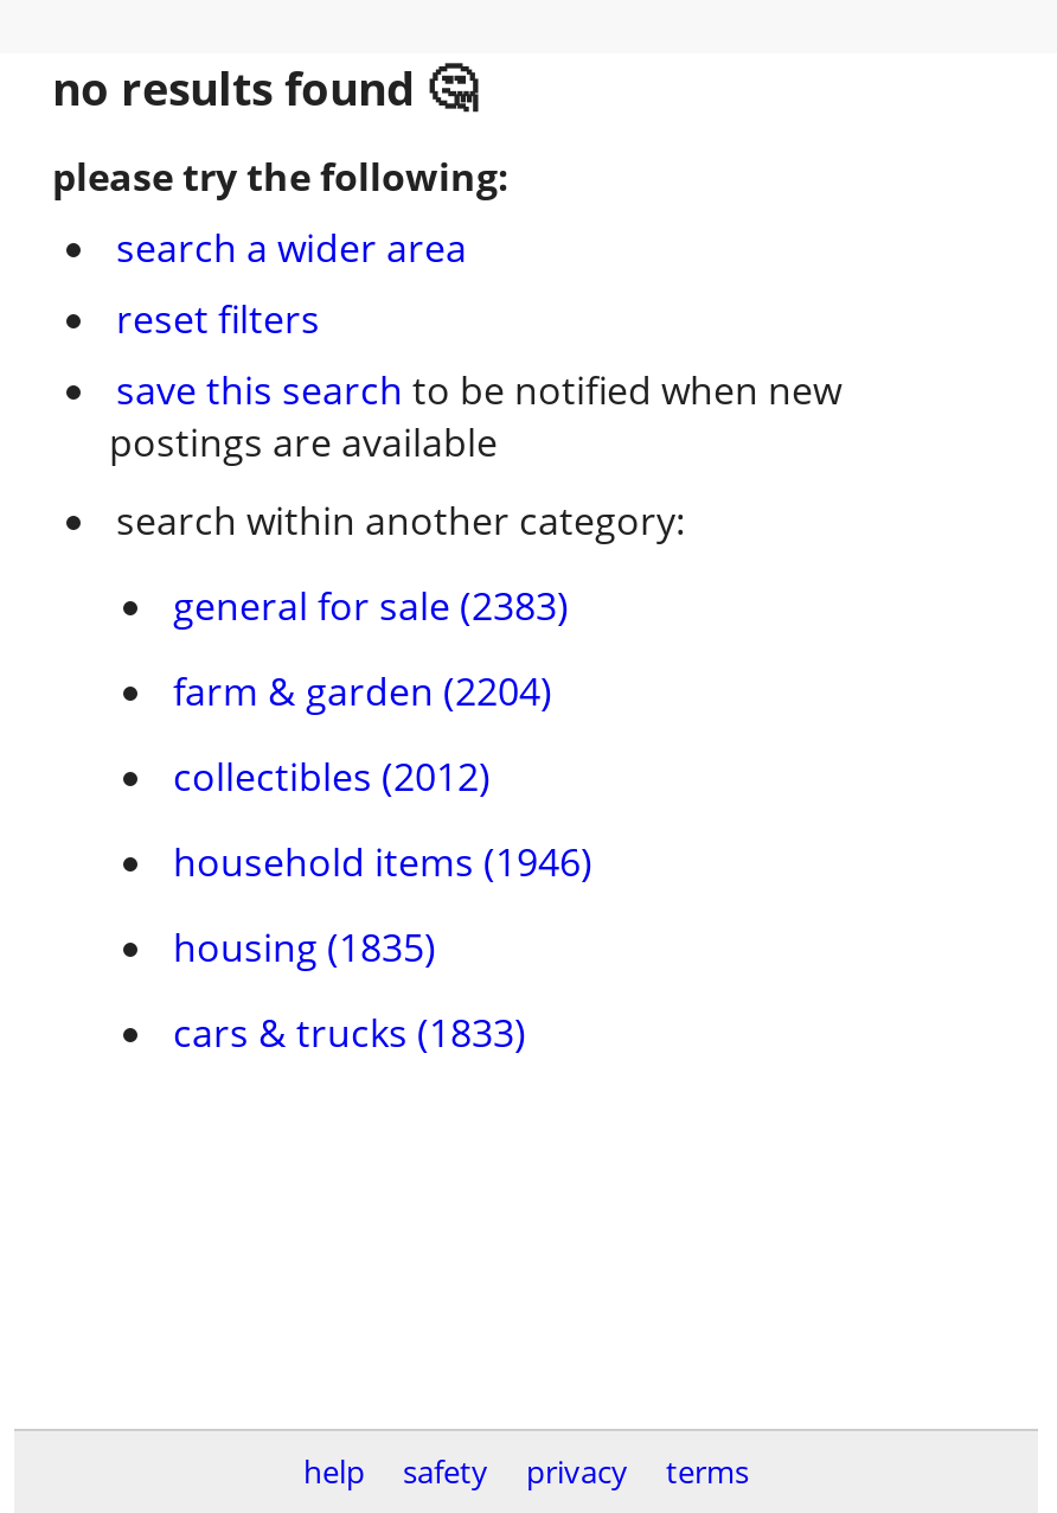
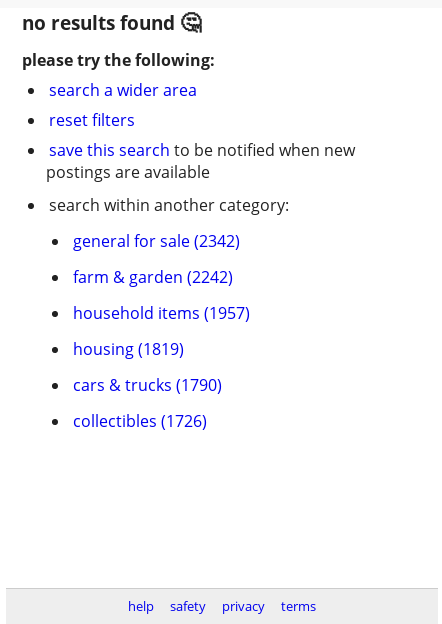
- general for sale (2383)
+ general for sale (2342)

- farm & garden (2204)
+ farm & garden (2242)

- collectibles (2012)
+ household items (1957)

- household items (1946)
+ housing (1819)

- housing (1835)
+ cars & trucks (1790)

- cars & trucks (1833)
+ collectibles (1726)
